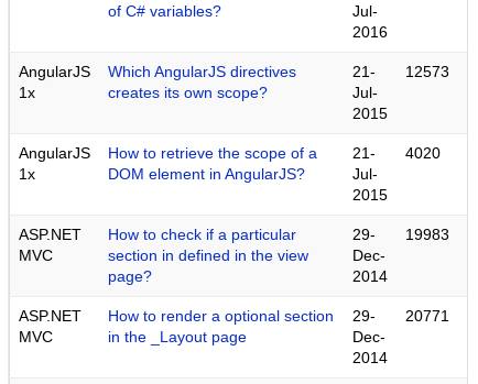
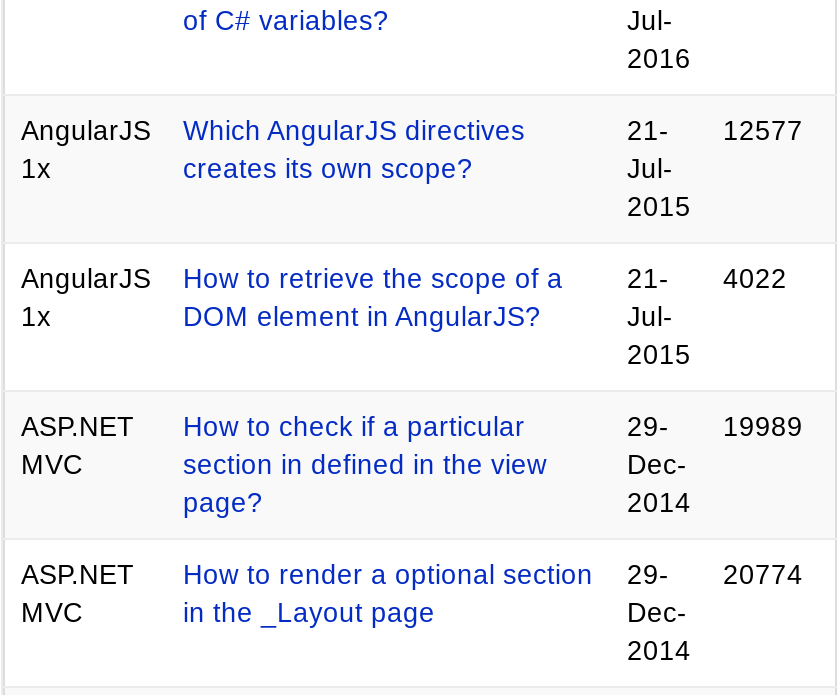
- 21- 12573
+ 21- 12577

- 21- 4020
+ 21- 4022

- 29- 19983
+ 29- 19989

- ASP.NET How to render a optional section 29- 20771
+ ASP.NET How to render a optional section 29- 20774
